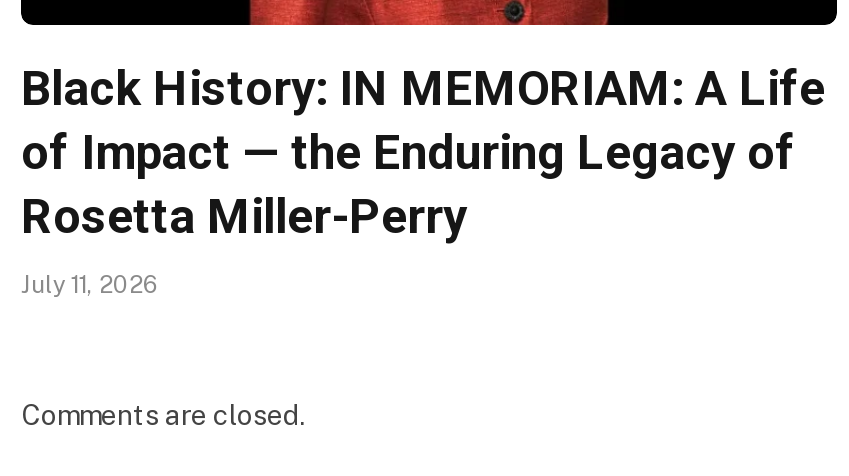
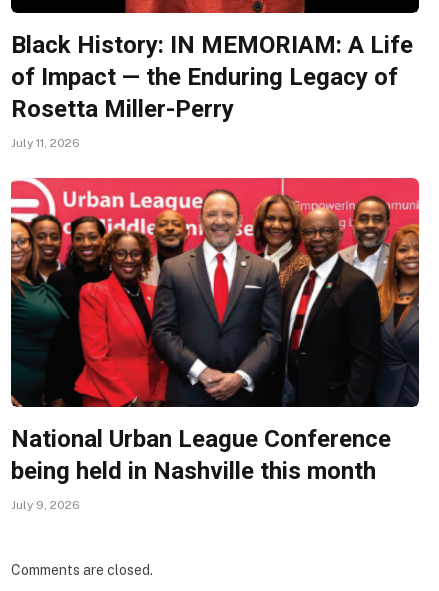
+ [image]
+ National Urban League Conference
+ being held in Nashville this month
+ July 9, 2026
